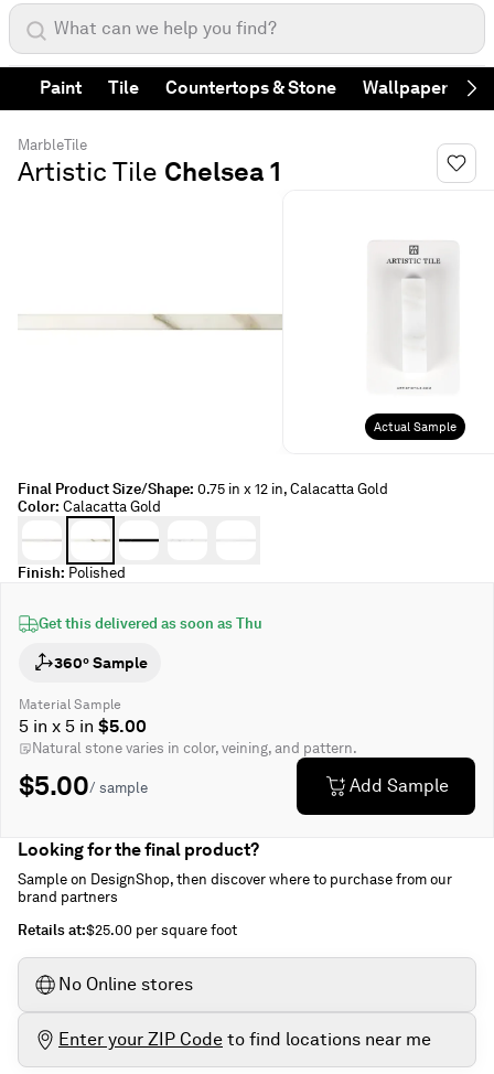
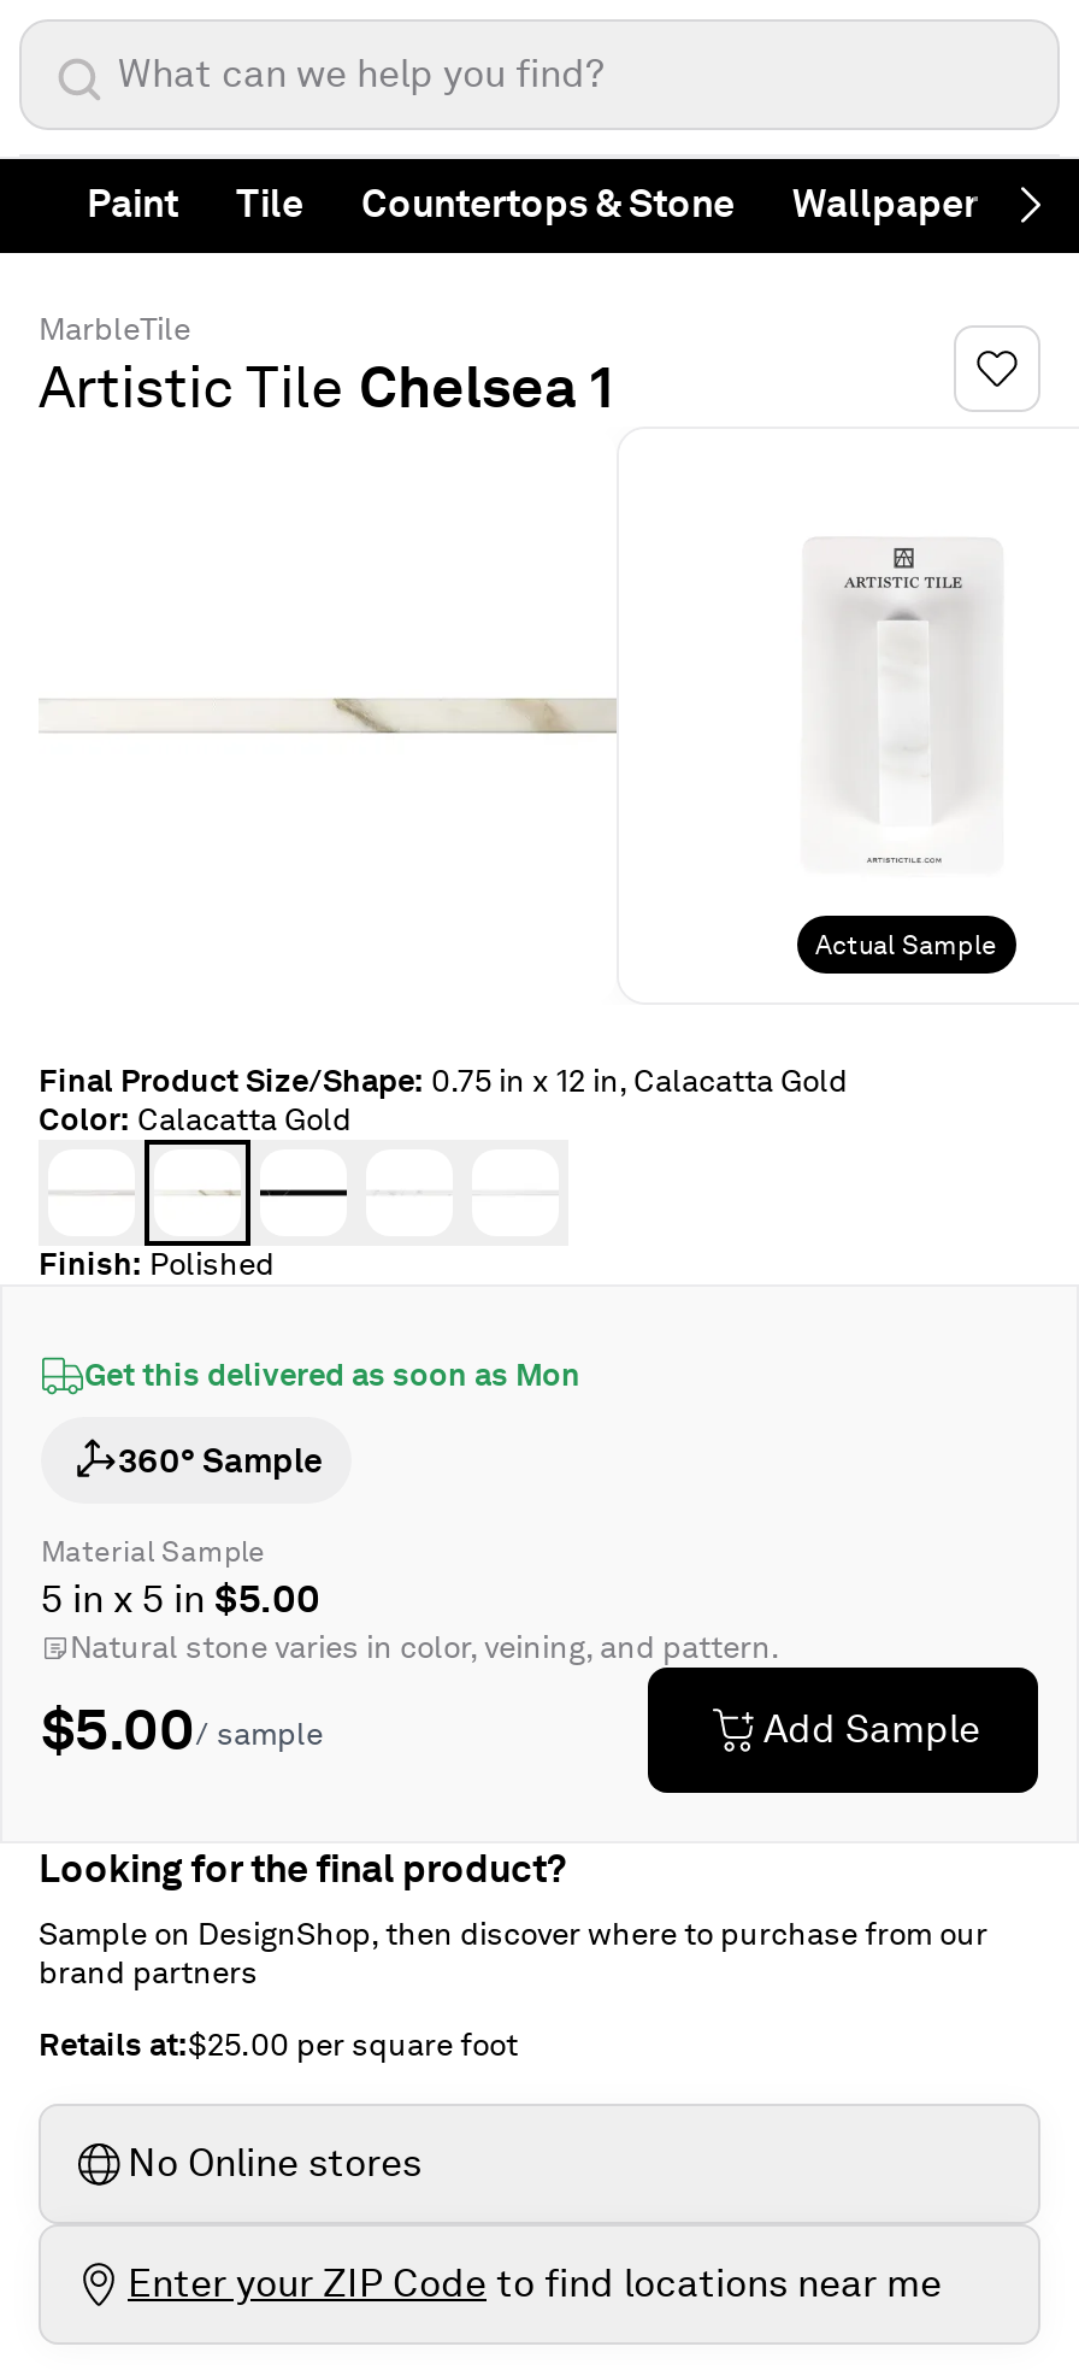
- Get this delivered as soon as Thu
+ Get this delivered as soon as Mon
